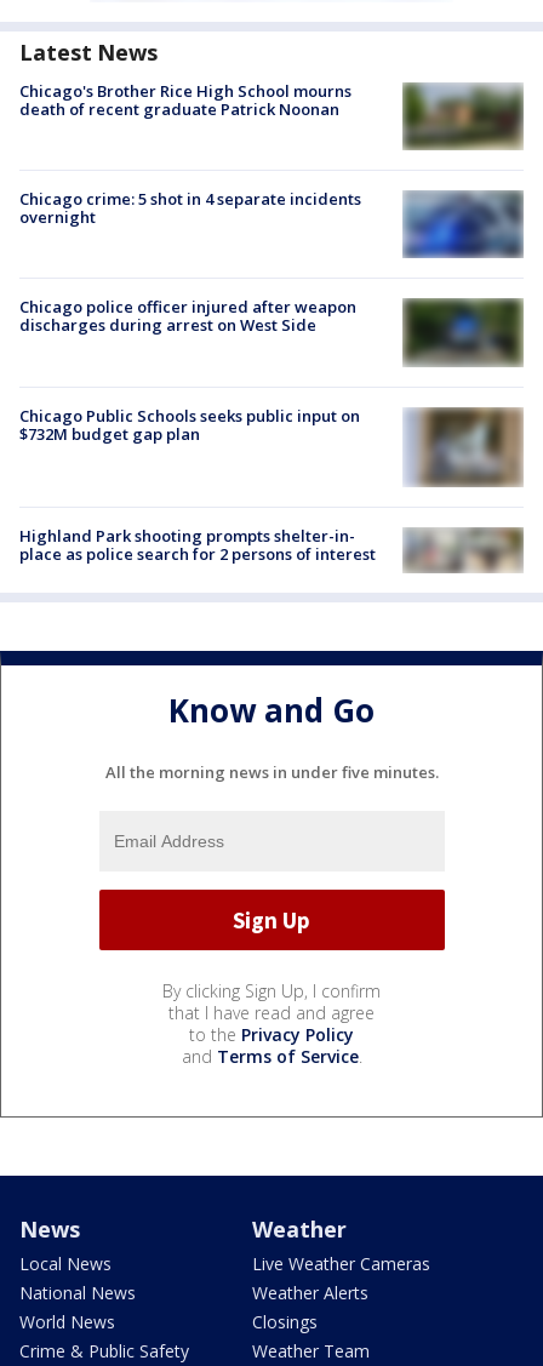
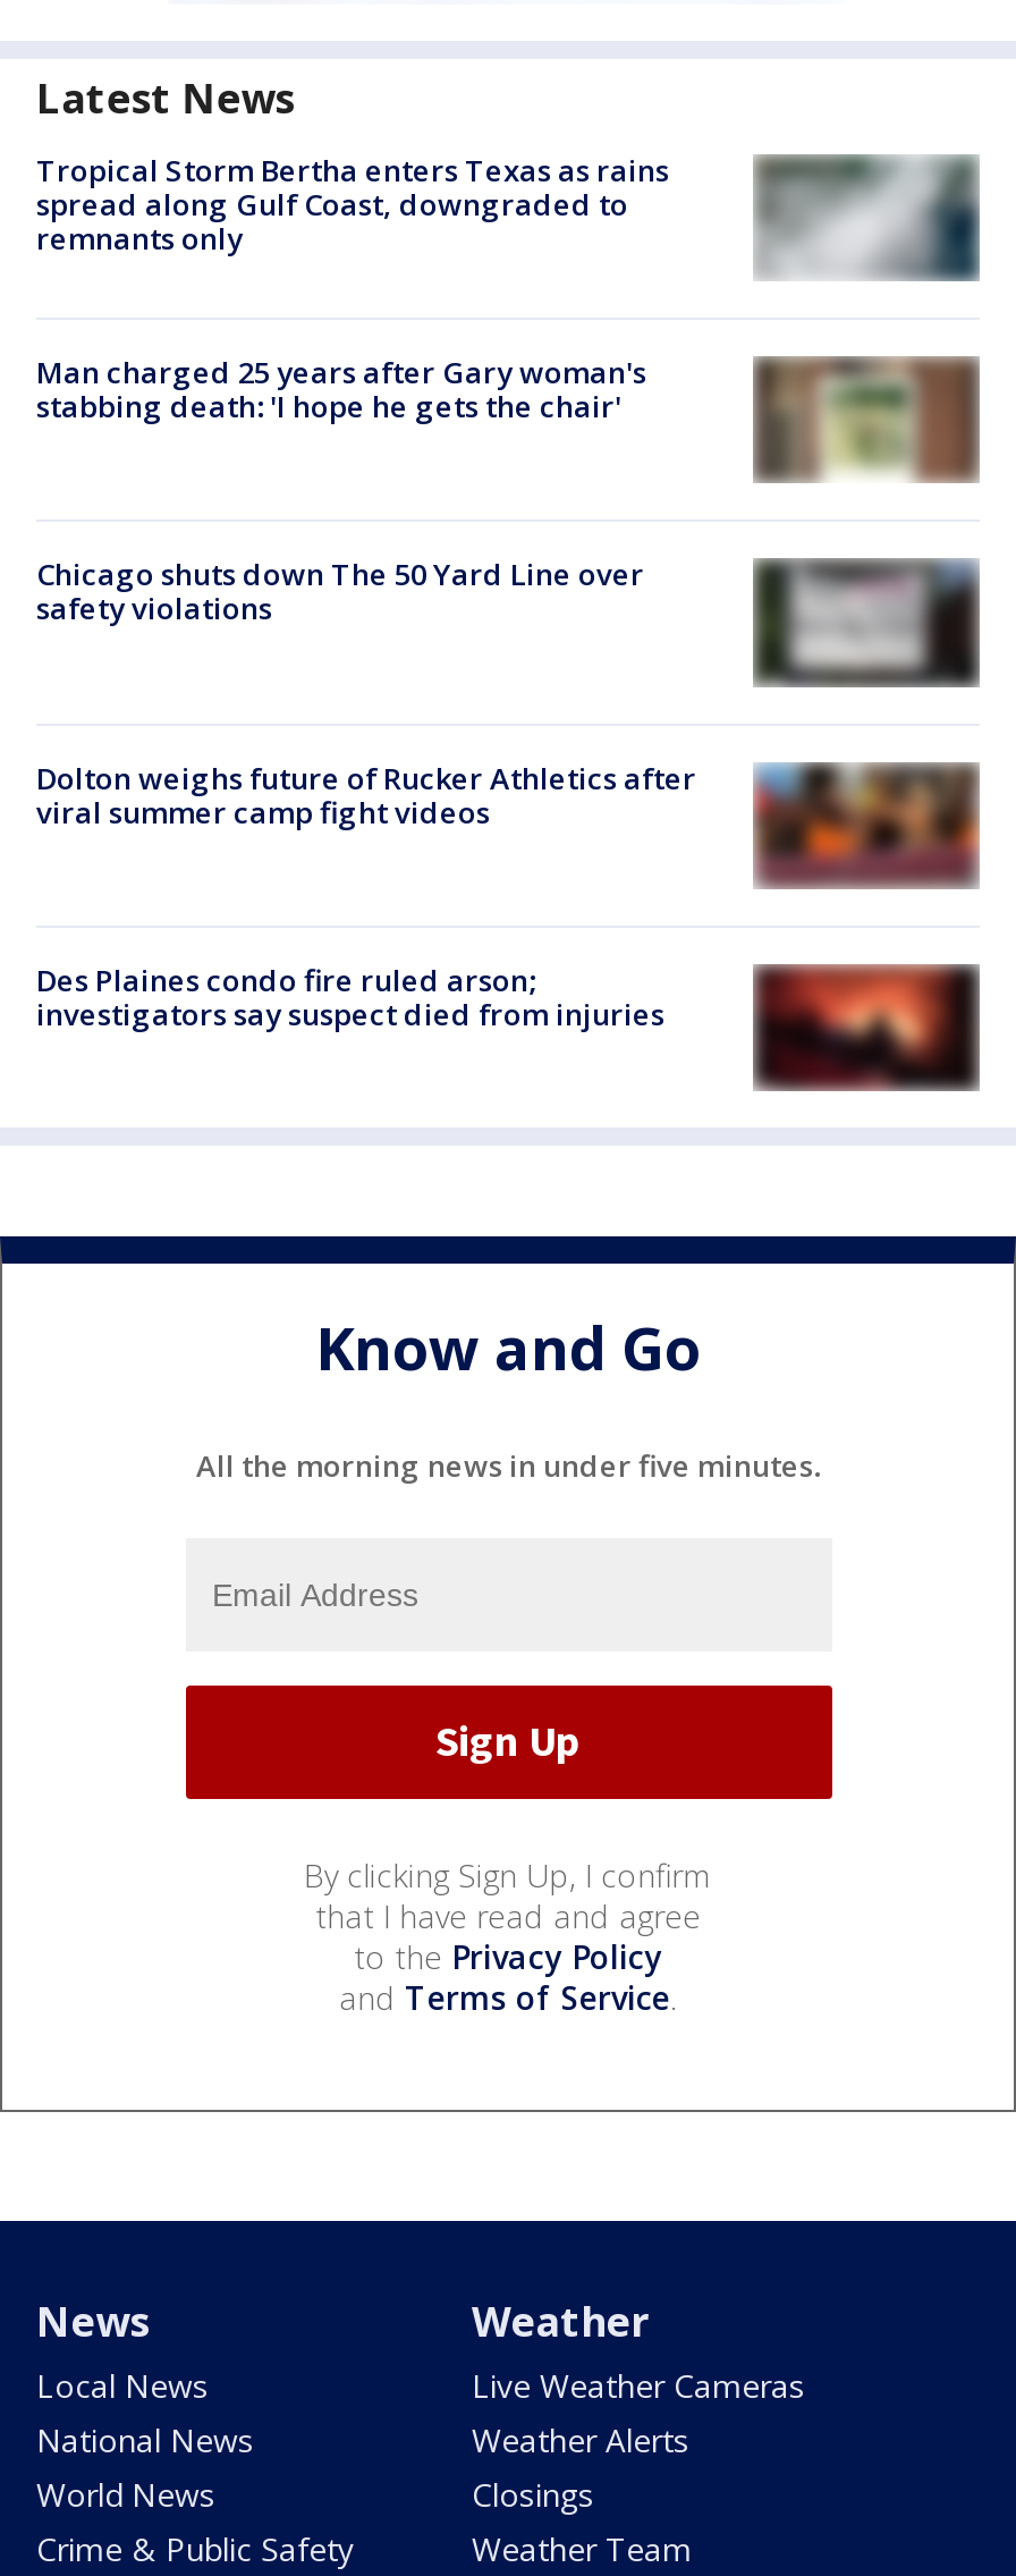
- Chicago's Brother Rice High School mourns
- death of recent graduate Patrick Noonan
+ Tropical Storm Bertha enters Texas as rains
+ spread along Gulf Coast, downgraded to
+ remnants only

- [image]
+ [image]

- Chicago crime: 5 shot in 4 separate incidents
- overnight
+ Man charged 25 years after Gary woman's
+ stabbing death: 'I hope he gets the chair'

- [image]
+ [image]

- Chicago police officer injured after weapon
- discharges during arrest on West Side
+ Chicago shuts down The 50 Yard Line over
+ safety violations

- [image]
+ [image]

- [image]
- Chicago Public Schools seeks public input on
- $732M budget gap plan
+ [image]
+ Dolton weighs future of Rucker Athletics after
+ viral summer camp fight videos

- [image]
- Highland Park shooting prompts shelter-in-
- place as police search for 2 persons of interest
+ [image]
+ Des Plaines condo fire ruled arson;
+ investigators say suspect died from injuries
